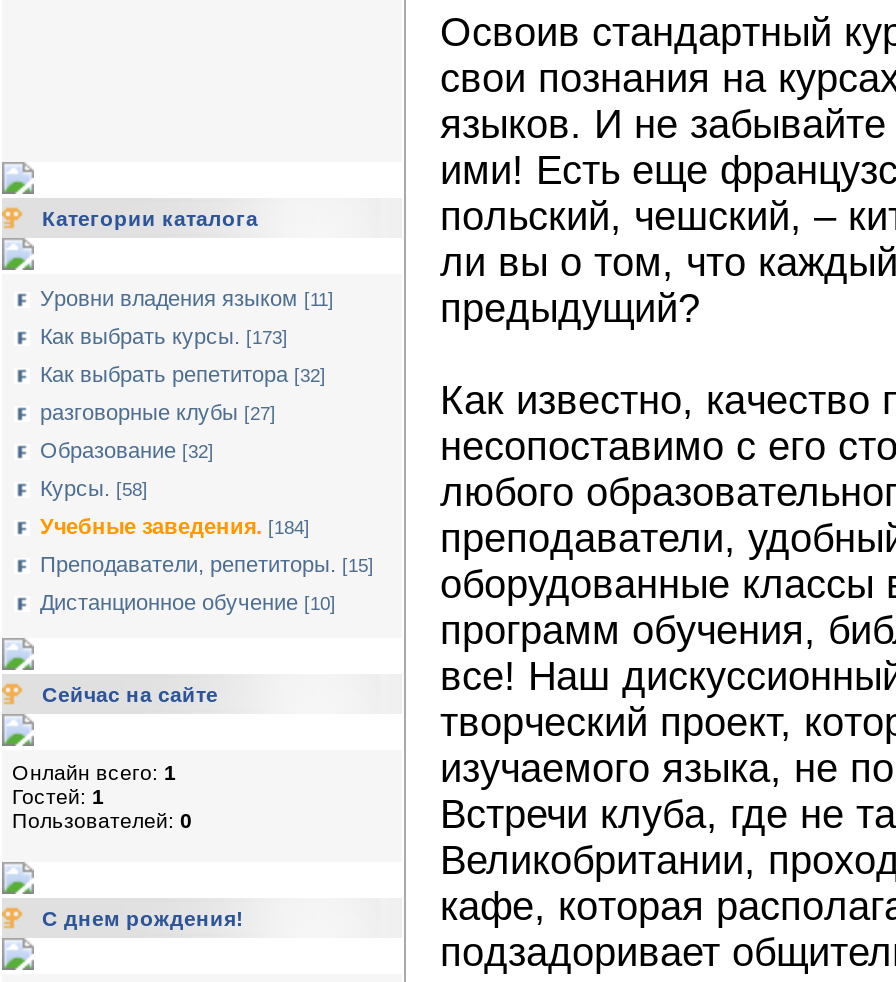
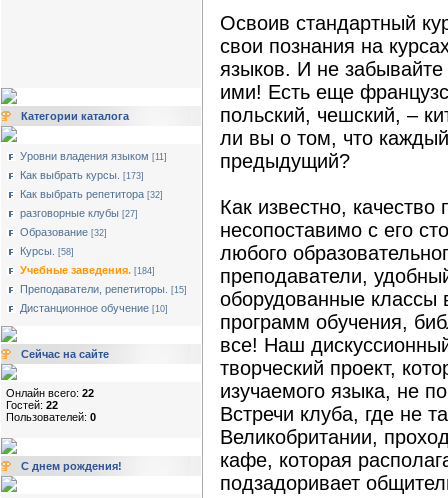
- Онлайн всего: 1
+ Онлайн всего: 22

- Гостей: 1
+ Гостей: 22
